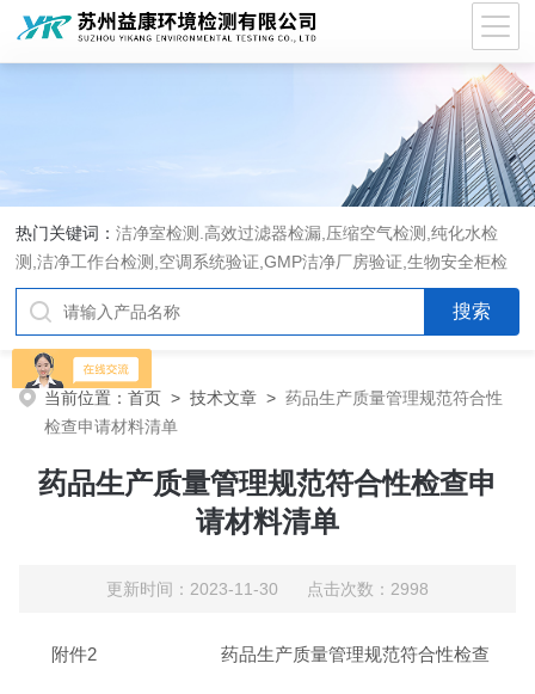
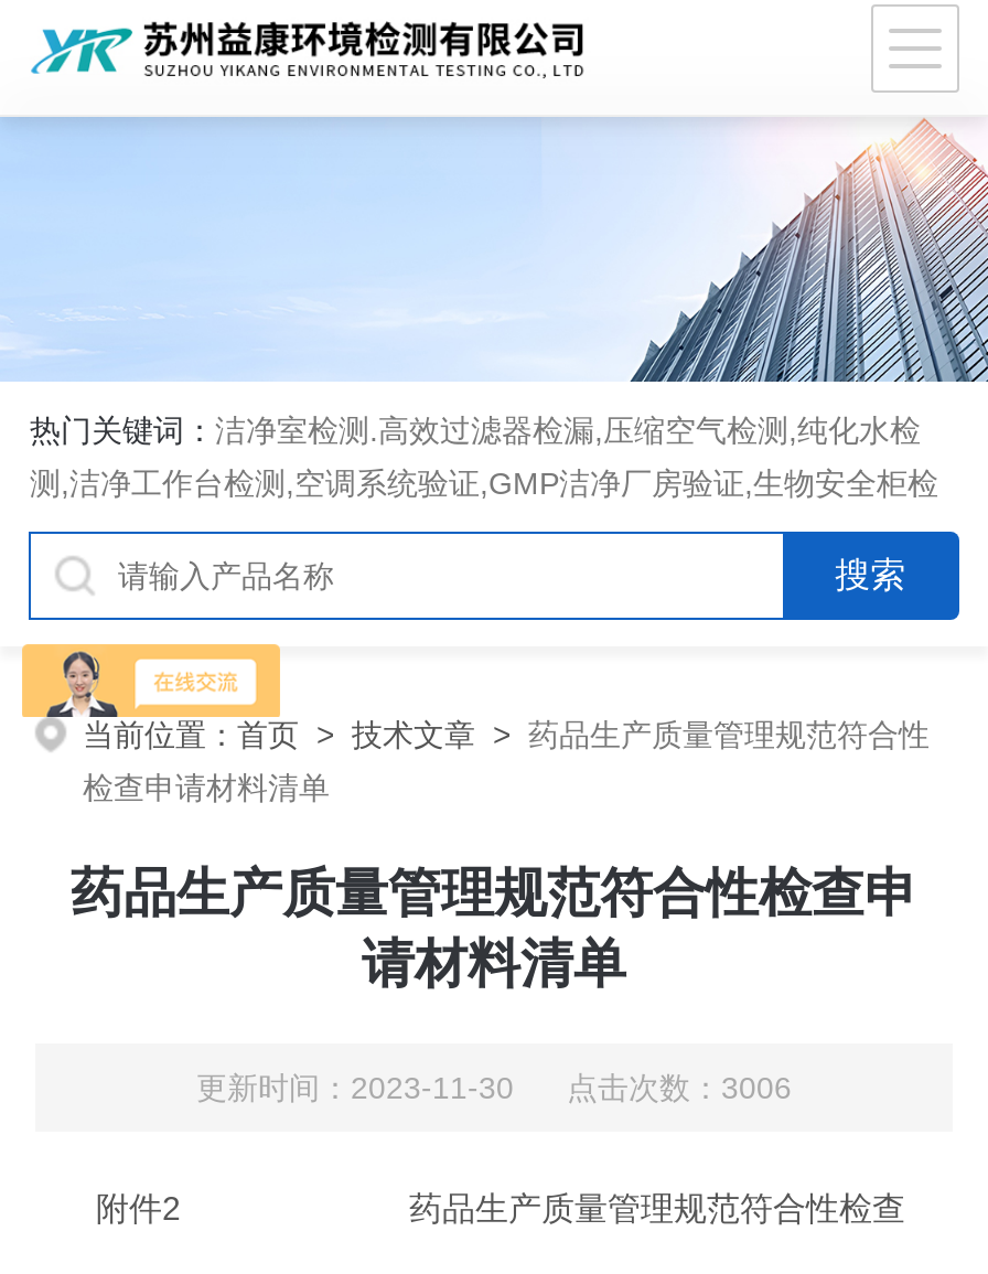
- 更新时间：2023-11-30 点击次数：2998
+ 更新时间：2023-11-30 点击次数：3006
